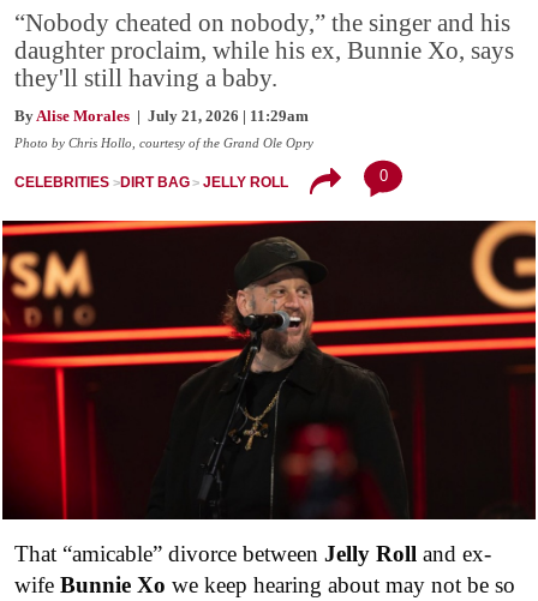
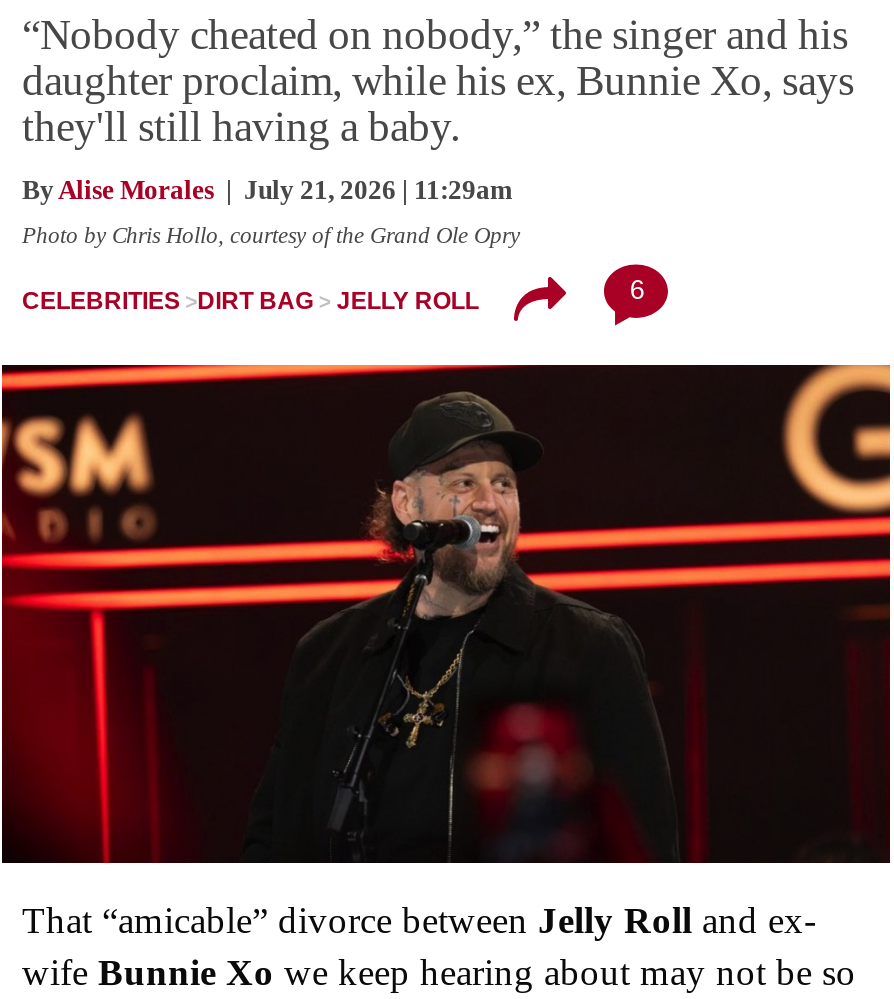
- 0
+ 6
